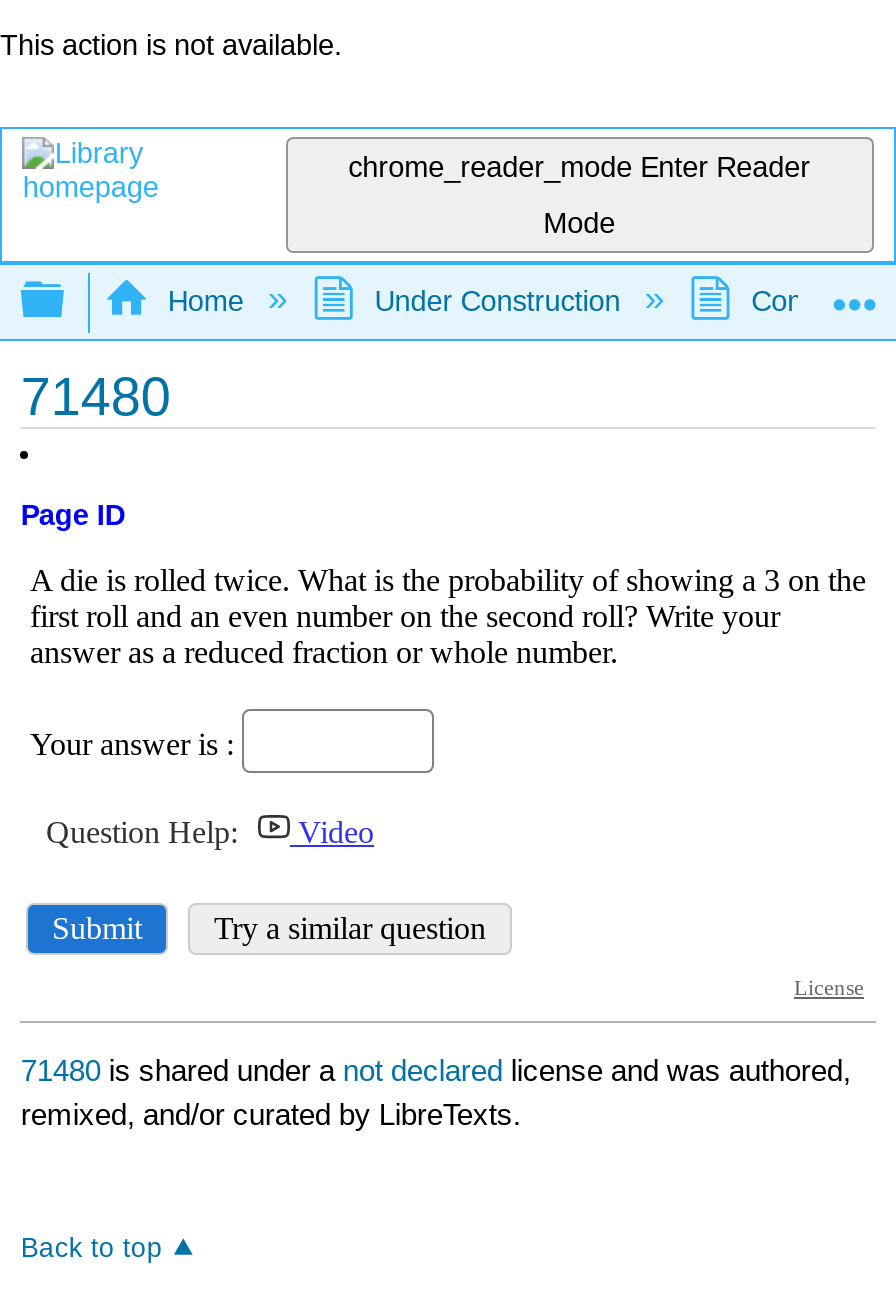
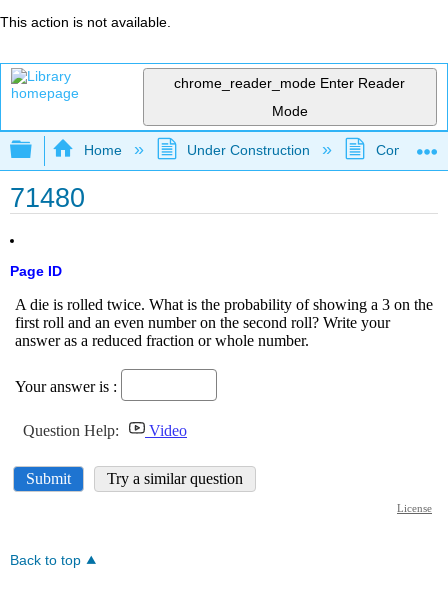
- 71480 is shared under a not declared license and was authored,
- remixed, and/or curated by LibreTexts.
